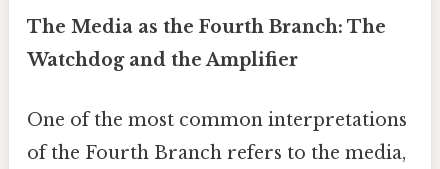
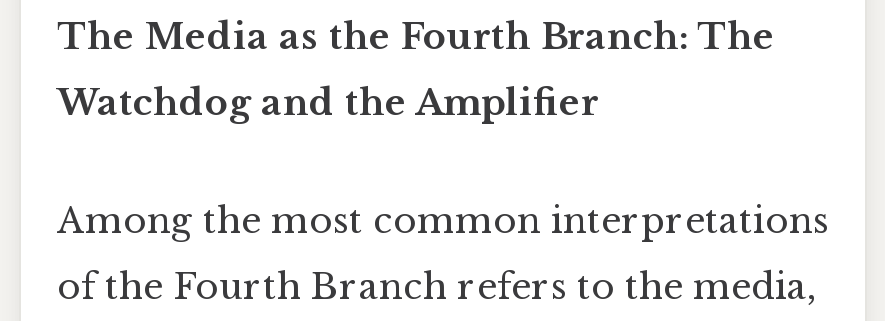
- One of the most common interpretations
+ Among the most common interpretations
